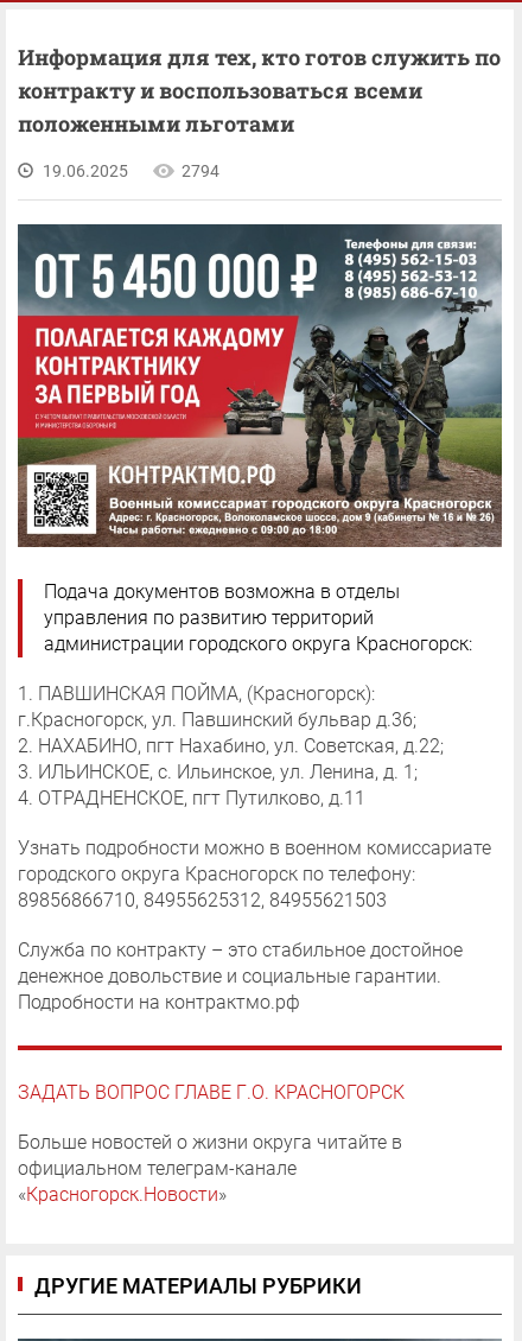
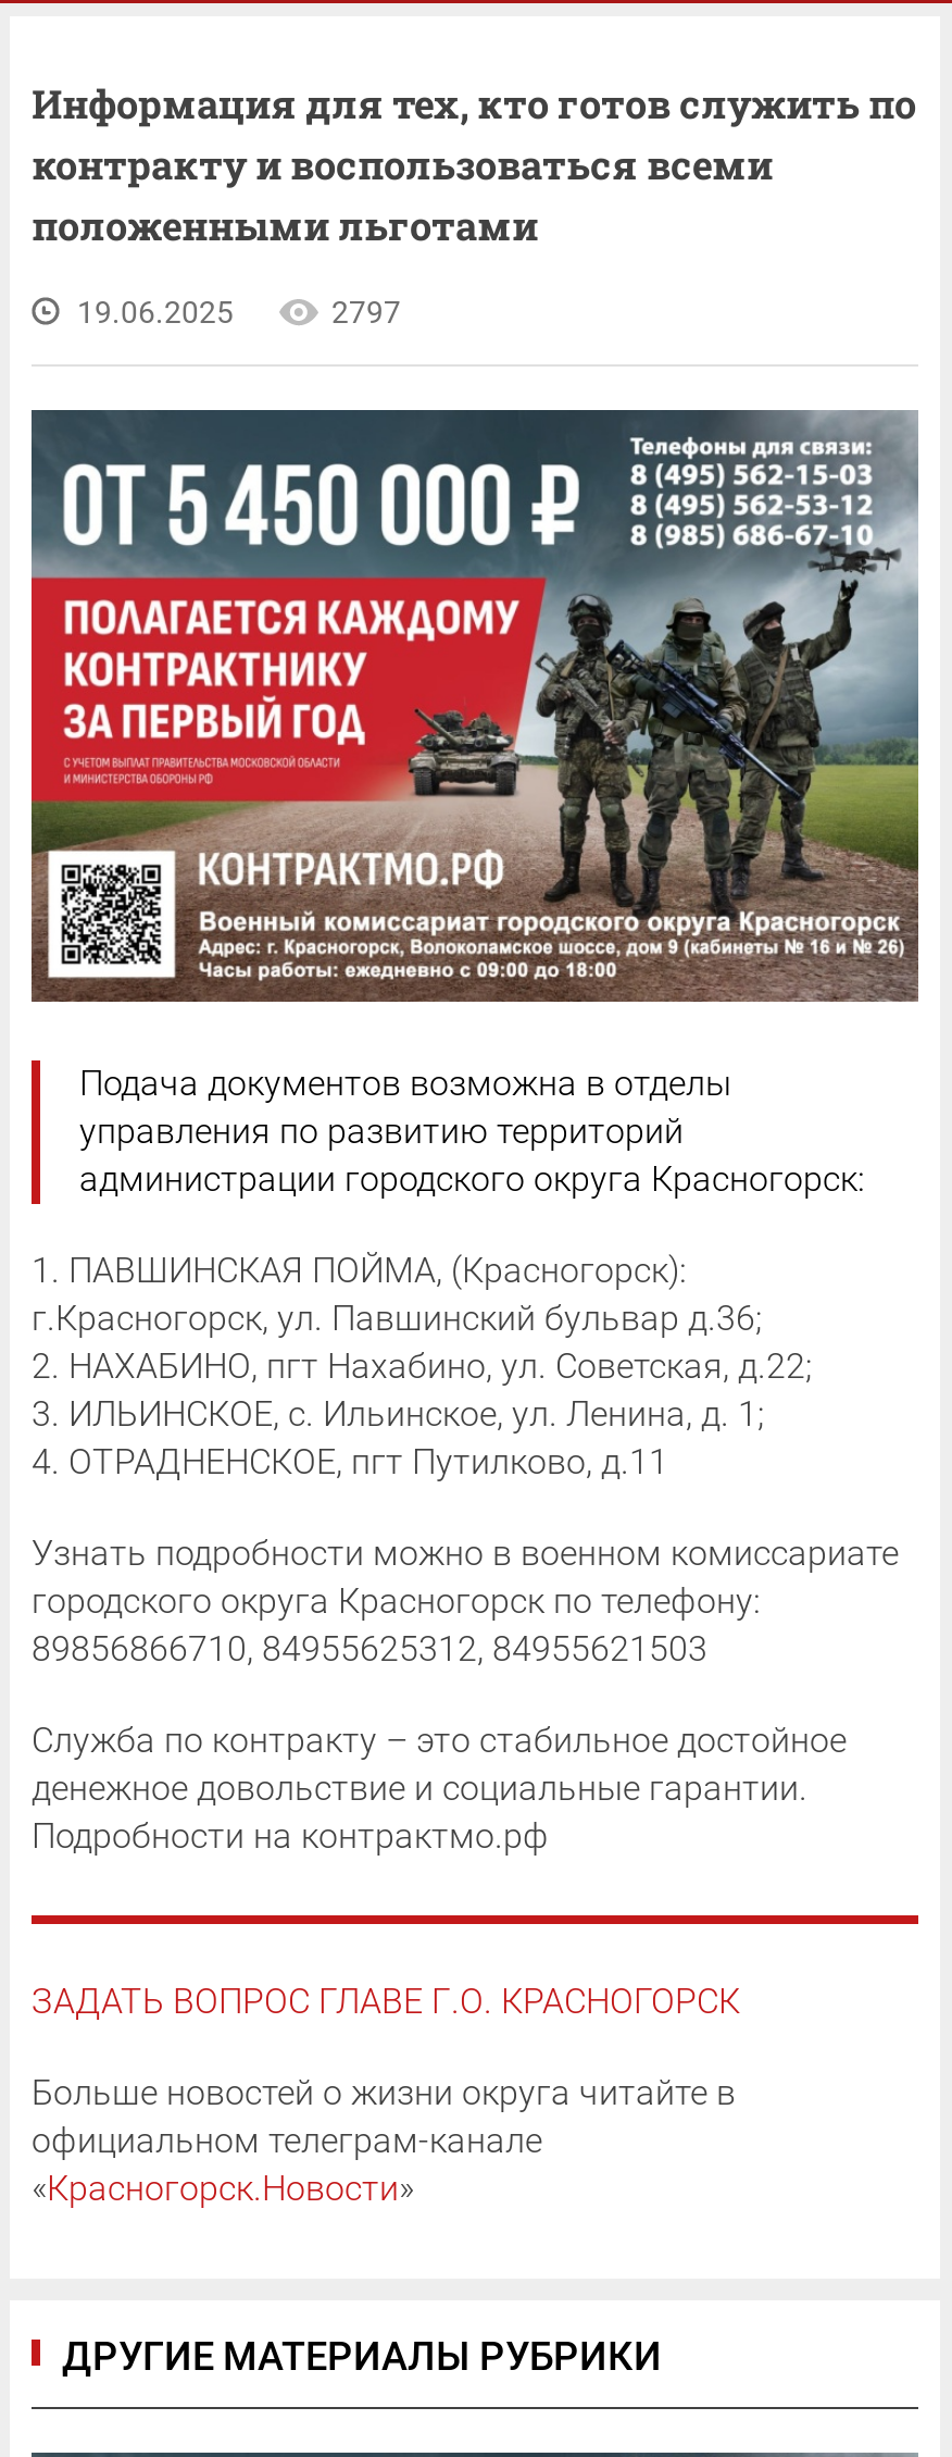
- 2794
+ 2797
